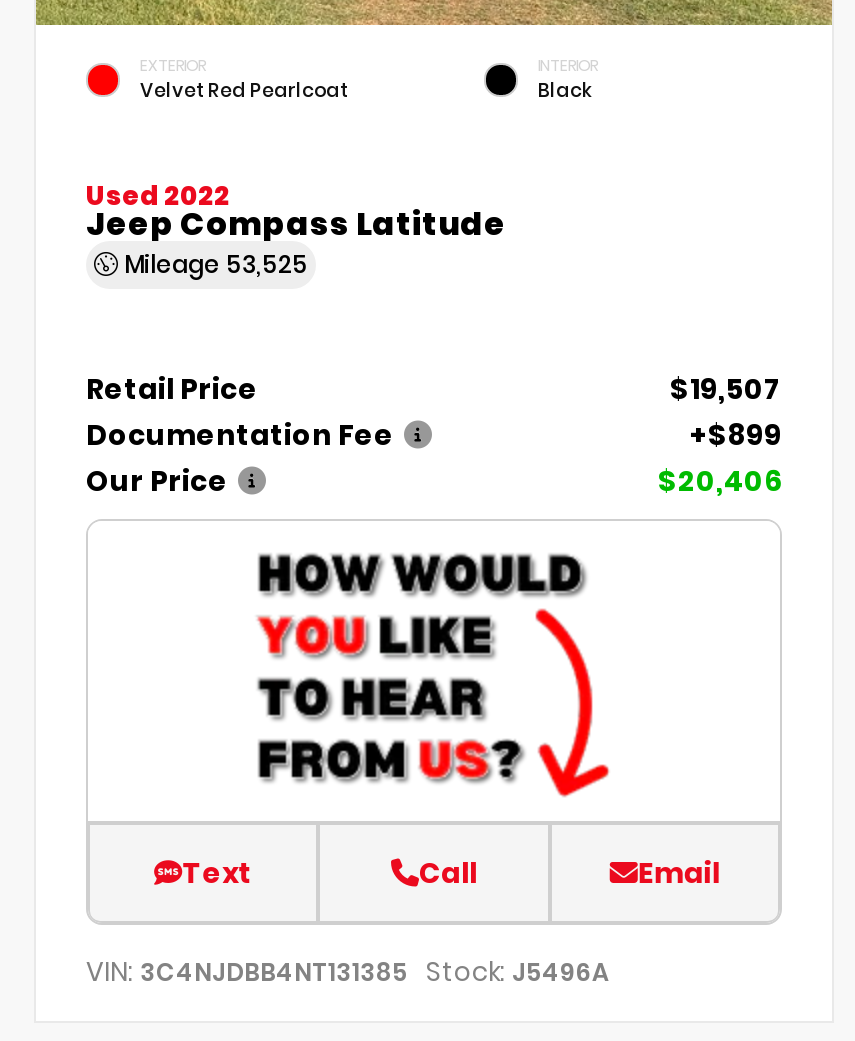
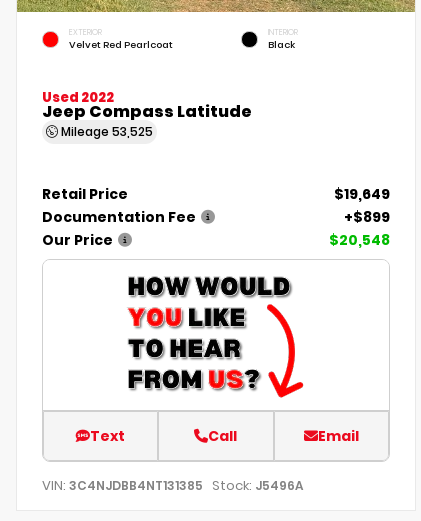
- $19,507
+ $19,649

- $20,406
+ $20,548
